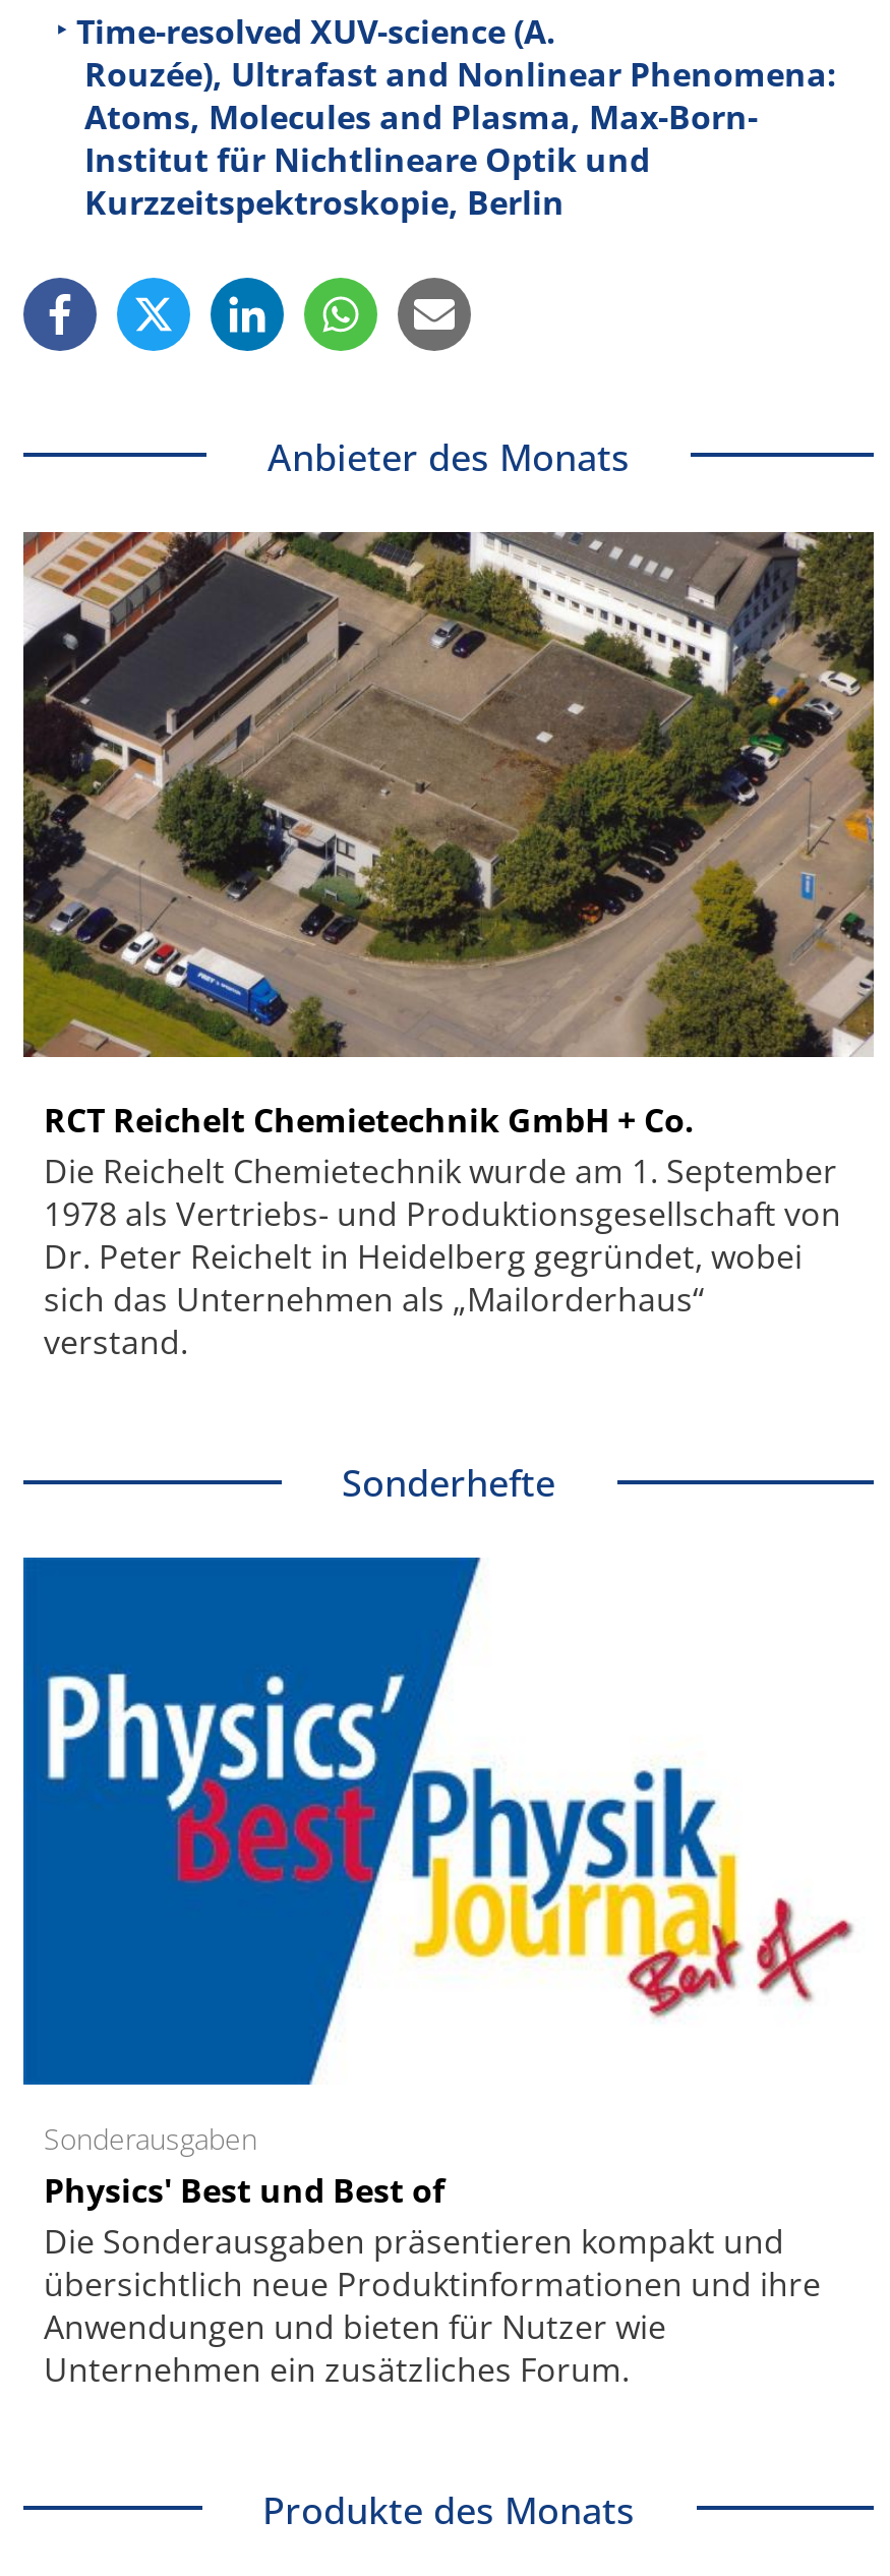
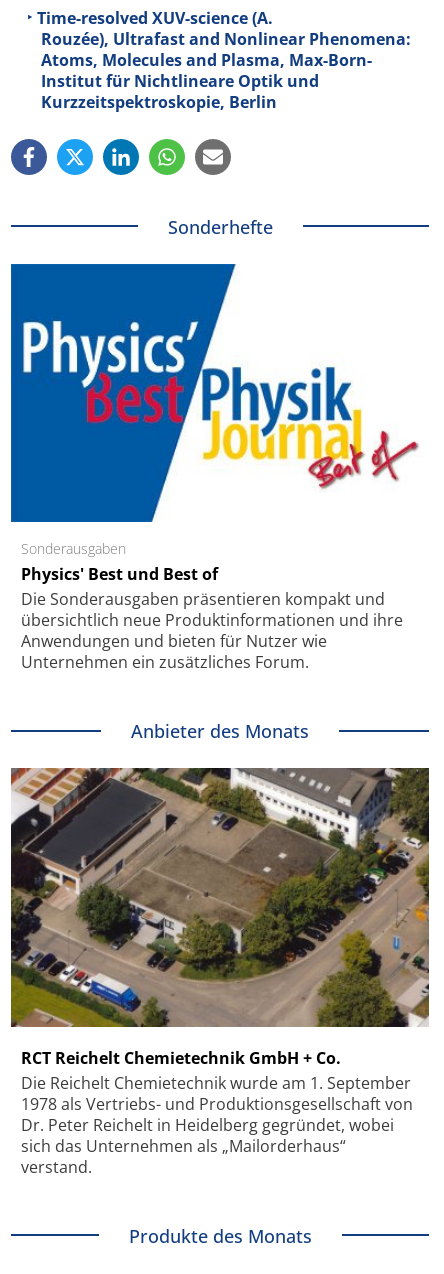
moved down: Anbieter des Monats

moved down: [image] | RCT Reichelt Chemietechnik GmbH + Co. | Die Reichelt Chemietechnik wurde am 1. September | 1978 als Vertriebs- und Produktionsgesellschaft von | Dr. Peter Reichelt in Heidelberg gegründet, wobei | sich das Unternehmen als „Mailorderhaus“ | verstand.

moved up: [image] | Sonderhefte | Sonderausgaben | Physics' Best und Best of | Die Sonderausgaben präsentieren kompakt und | übersichtlich neue Produktinformationen und ihre | Anwendungen und bieten für Nutzer wie | Unternehmen ein zusätzliches Forum.
